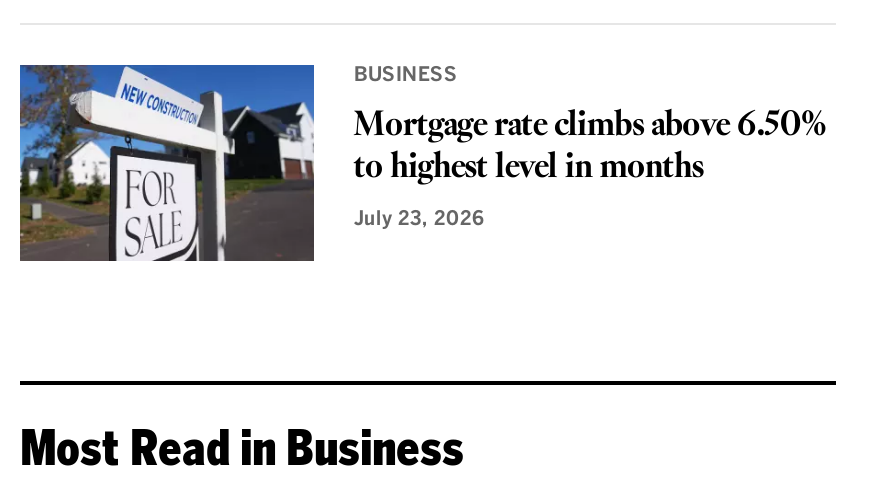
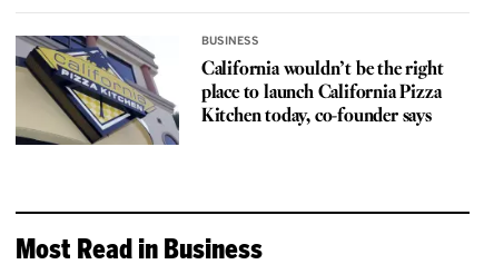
- [image]
- Mortgage rate climbs above 6.50%
- to highest level in months
- July 23, 2026
+ [image]
+ California wouldn’t be the right
+ place to launch California Pizza
+ Kitchen today, co-founder says
